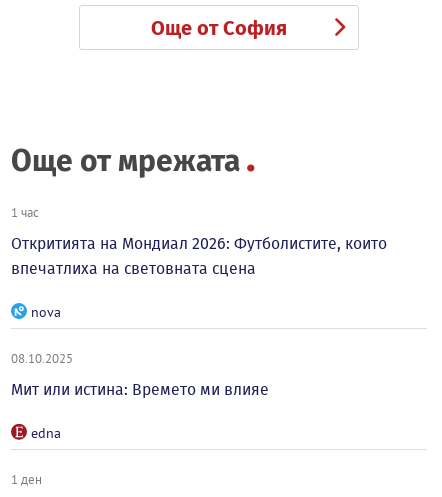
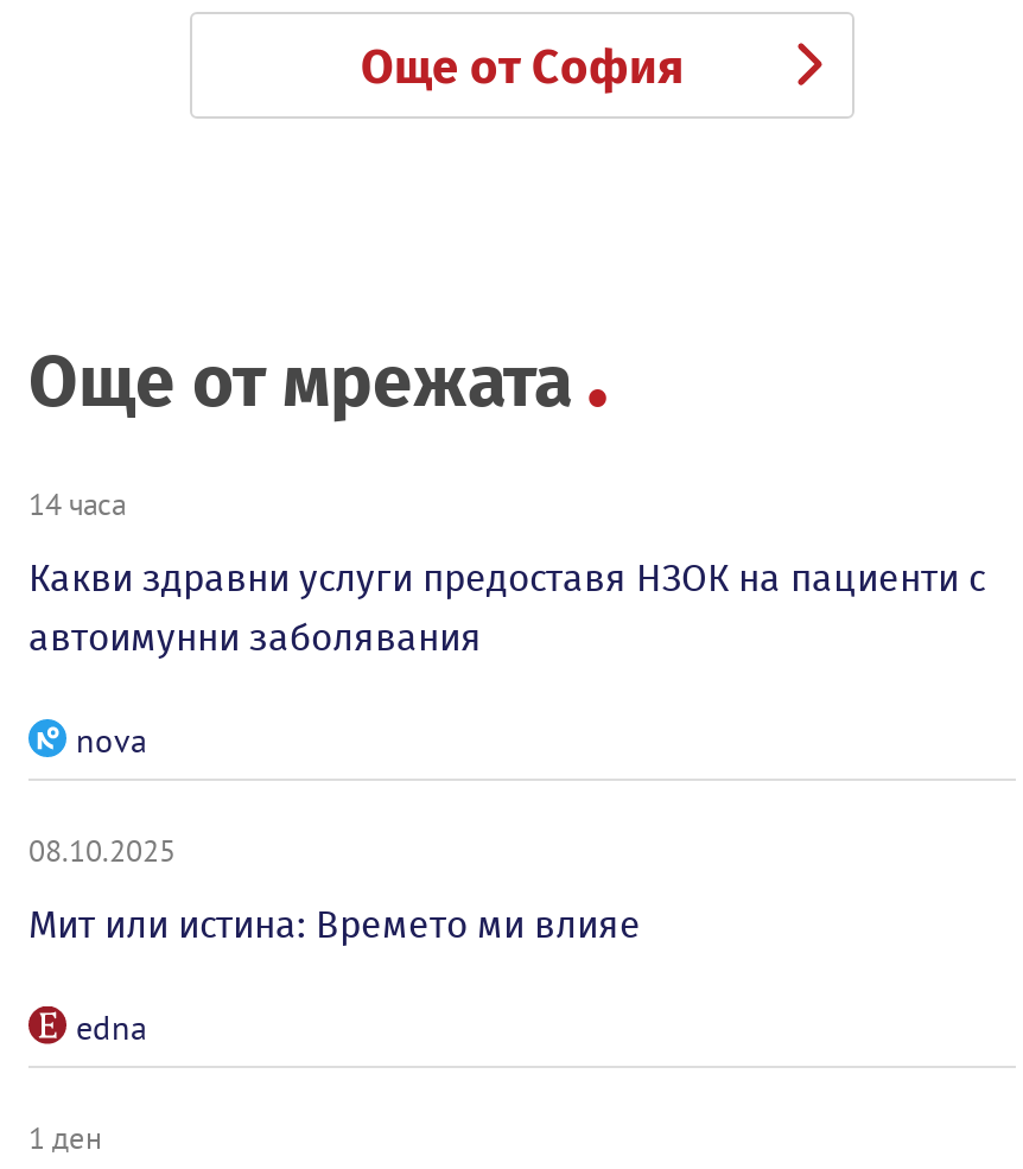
- 1 час
+ 14 часа

- Откритията на Мондиал 2026: Футболистите, които
- впечатлиха на световната сцена
+ Какви здравни услуги предоставя НЗОК на пациенти с
+ автоимунни заболявания
